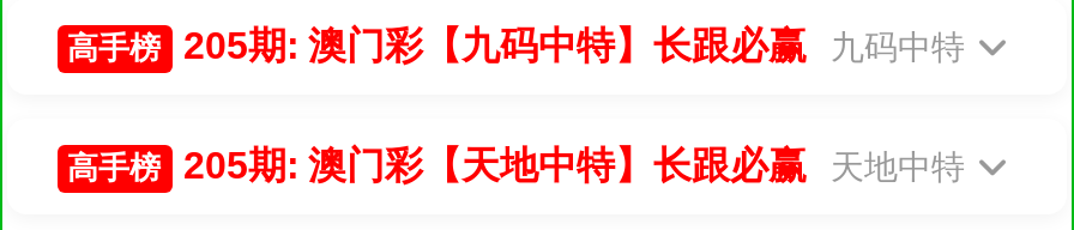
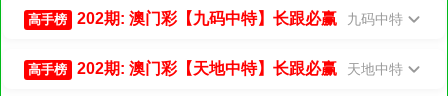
- 205期: 澳门彩【九码中特】长跟必赢
+ 202期: 澳门彩【九码中特】长跟必赢

- 205期: 澳门彩【天地中特】长跟必赢
+ 202期: 澳门彩【天地中特】长跟必赢
